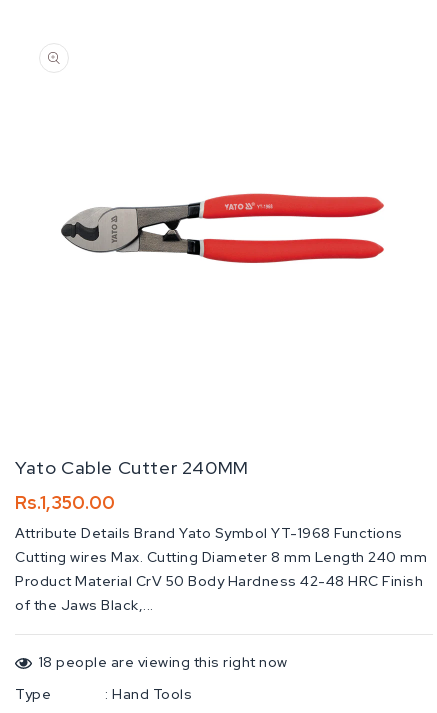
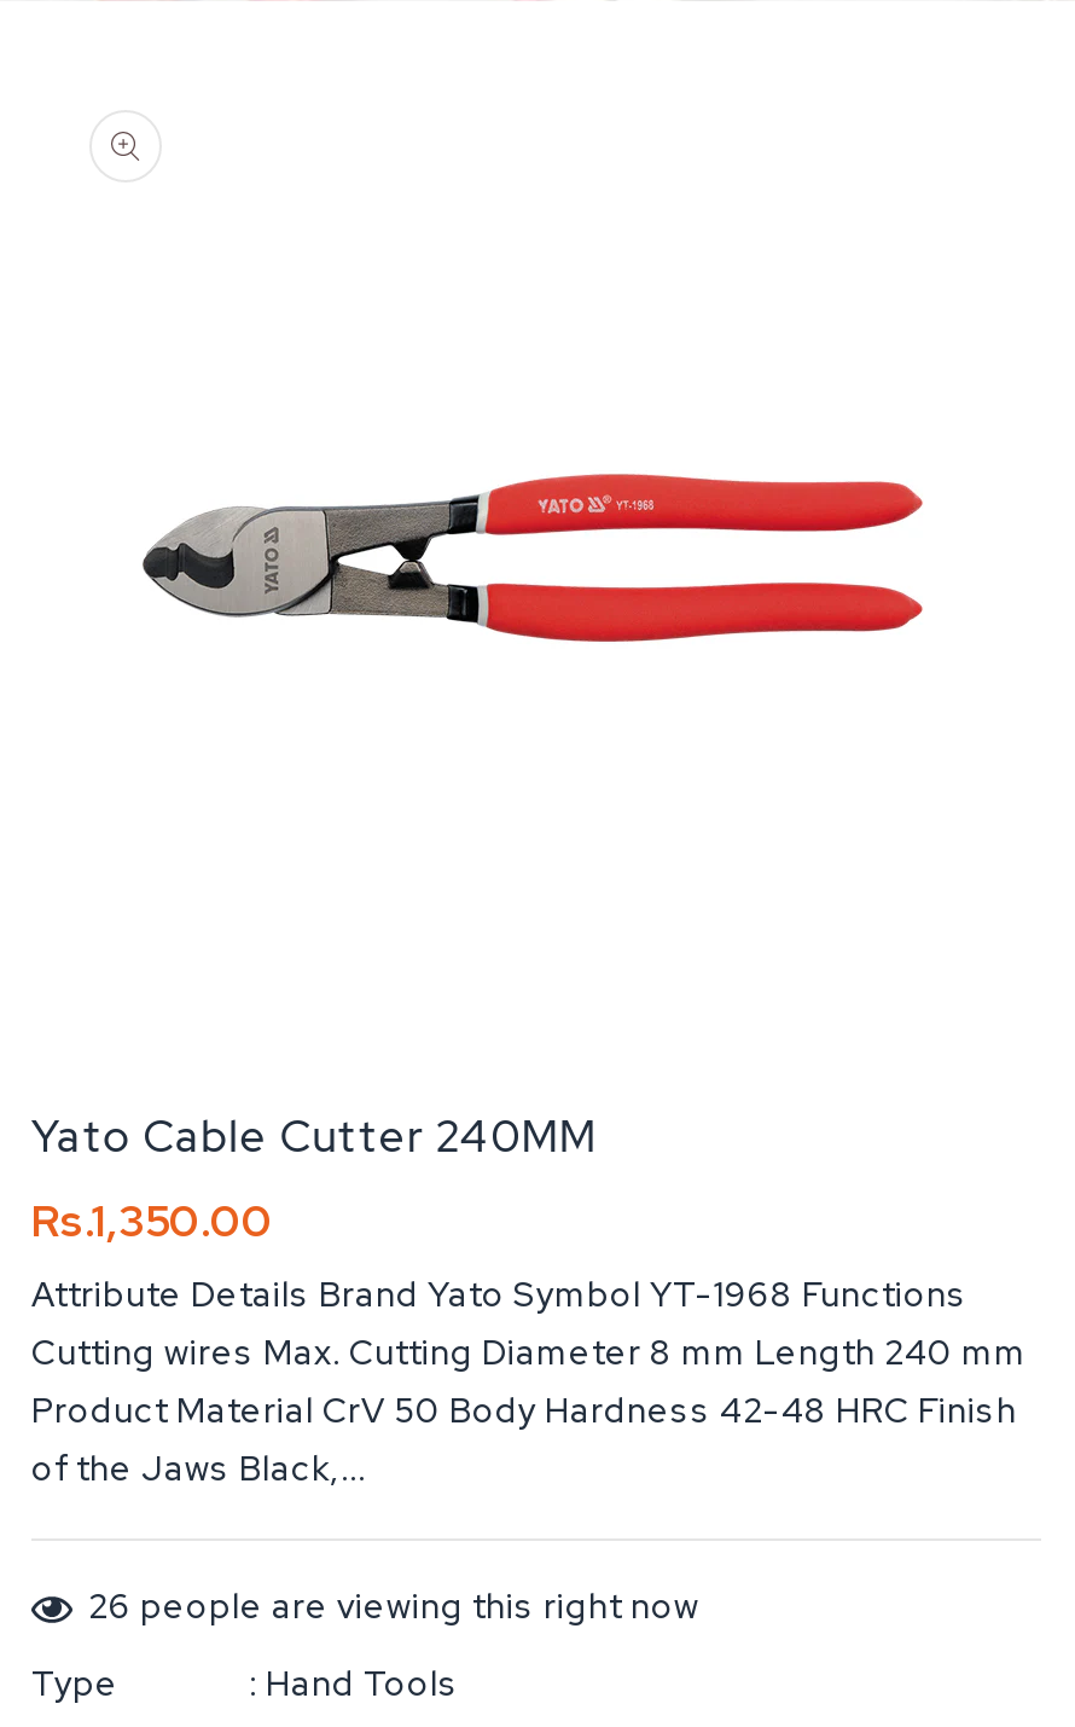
- 18 people are viewing this right now
+ 26 people are viewing this right now
